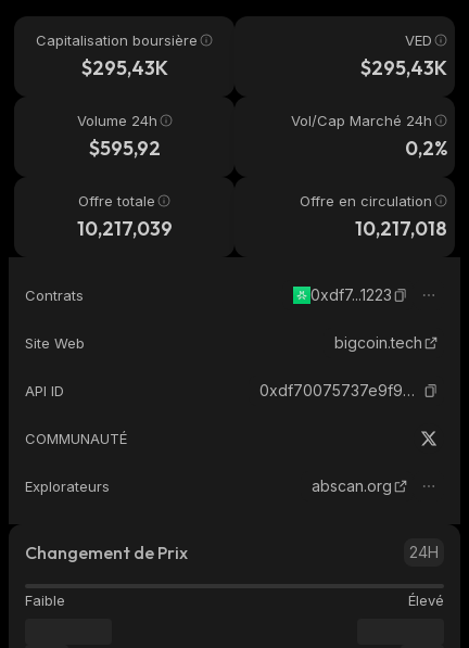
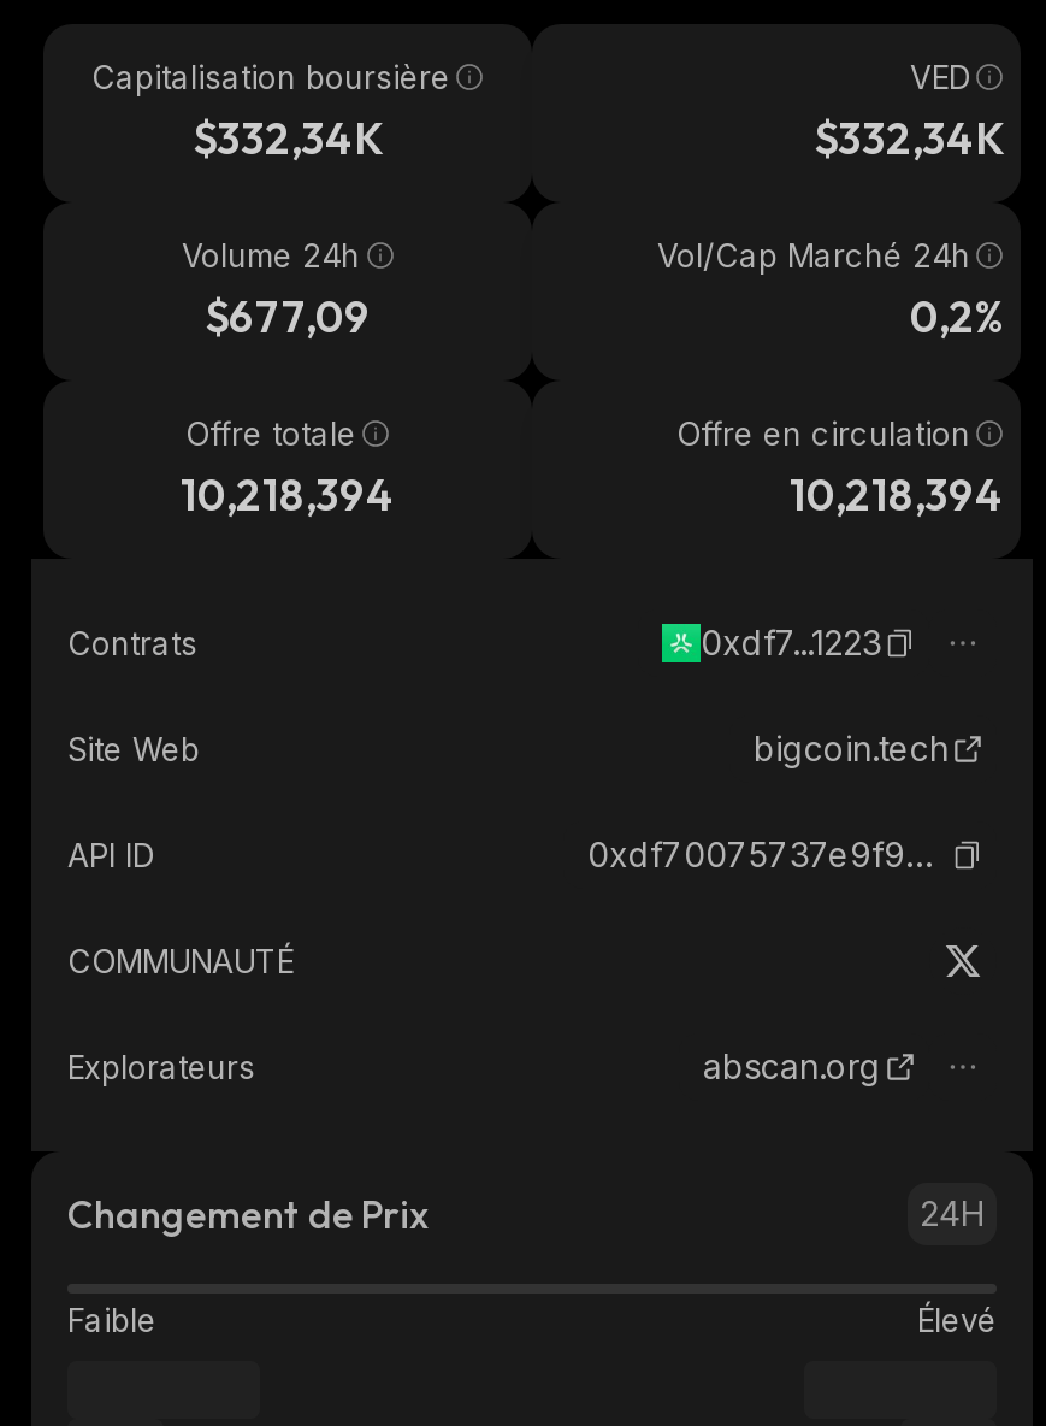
- $295,43K
+ $332,34K

- $295,43K
+ $332,34K

- $595,92
+ $677,09

- 10,217,039
+ 10,218,394

- 10,217,018
+ 10,218,394
